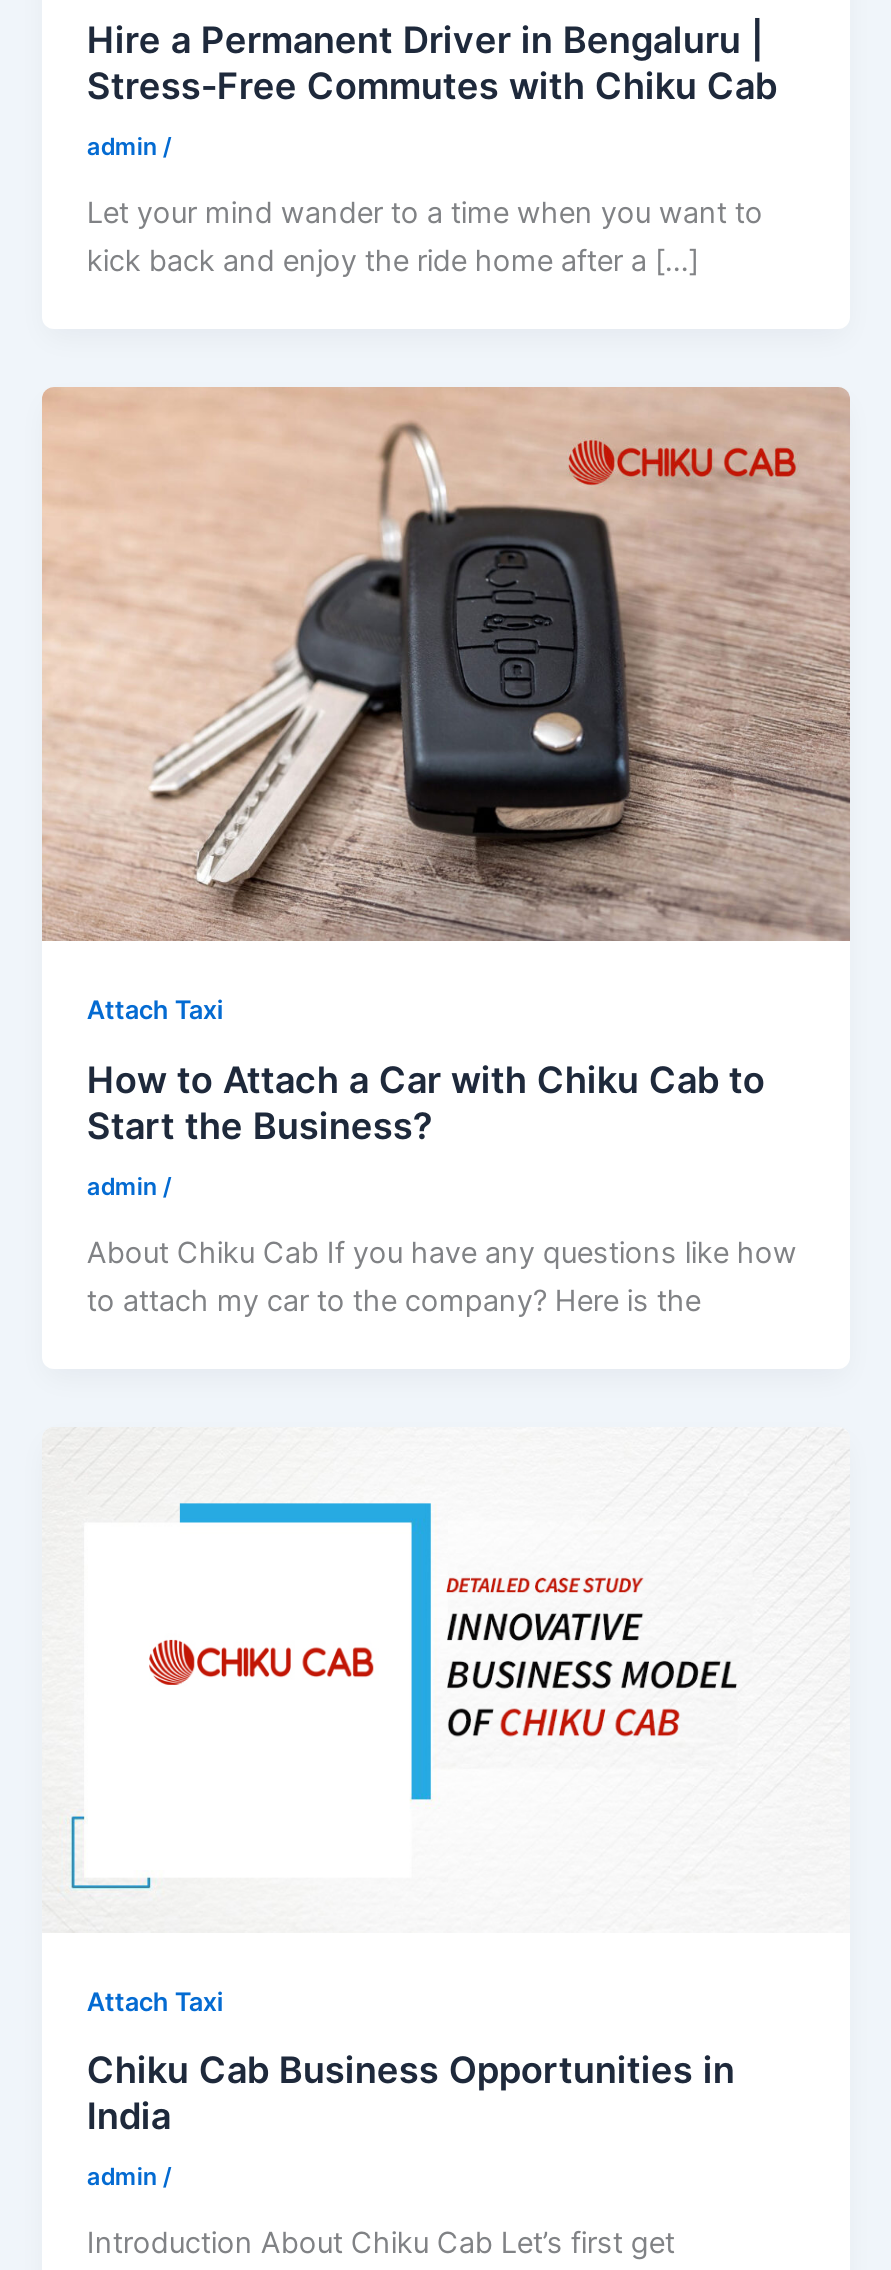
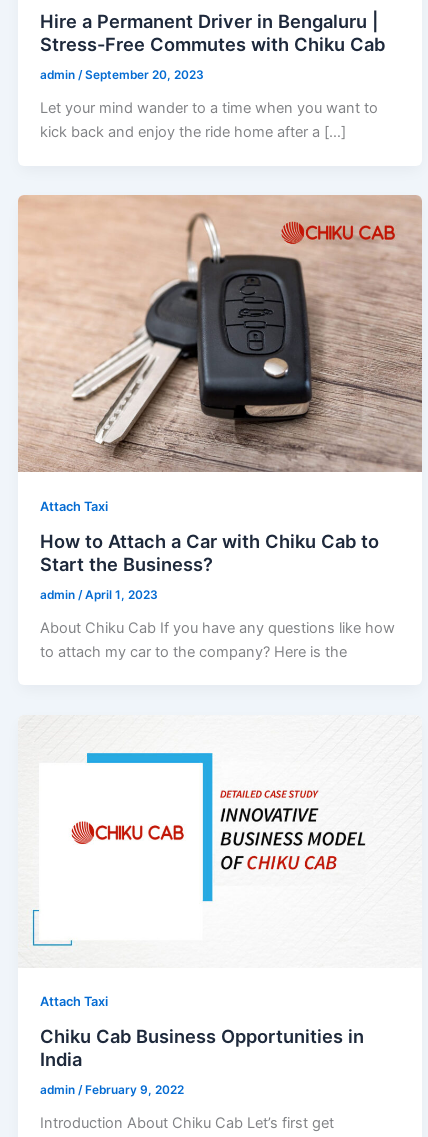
- admin /
+ admin / September 20, 2023

- admin /
+ admin / April 1, 2023

- admin /
+ admin / February 9, 2022
